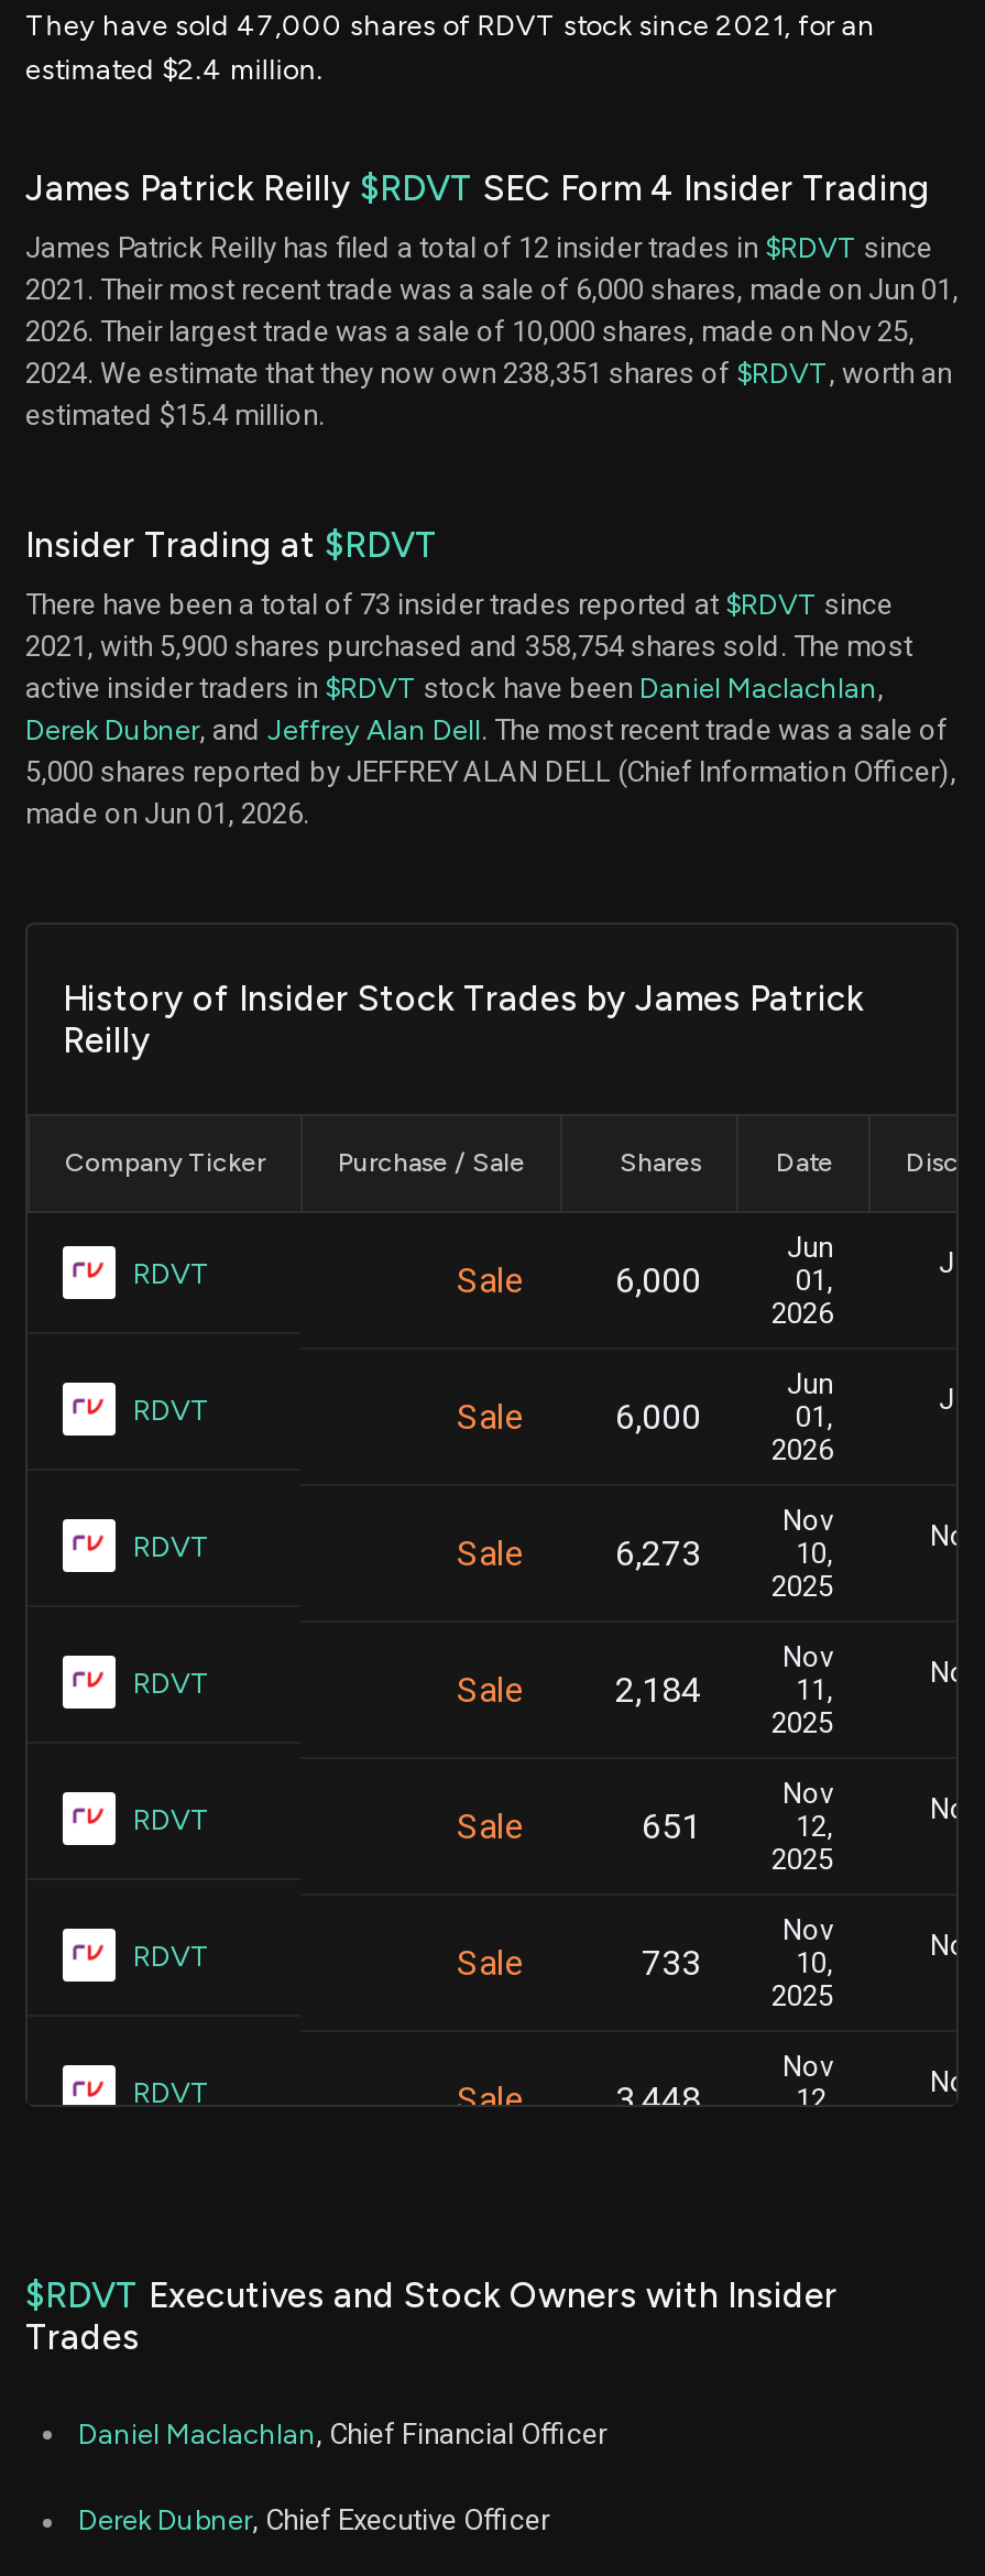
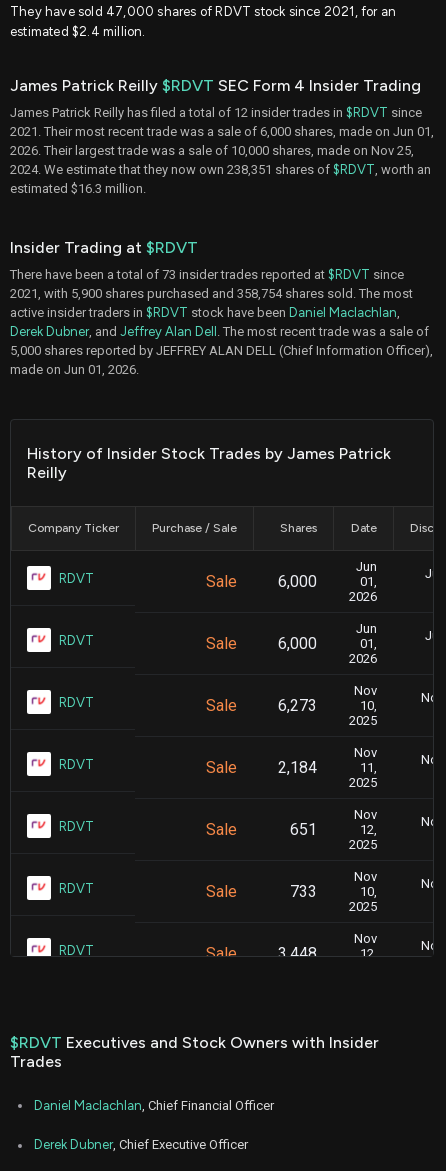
- estimated $15.4 million.
+ estimated $16.3 million.
